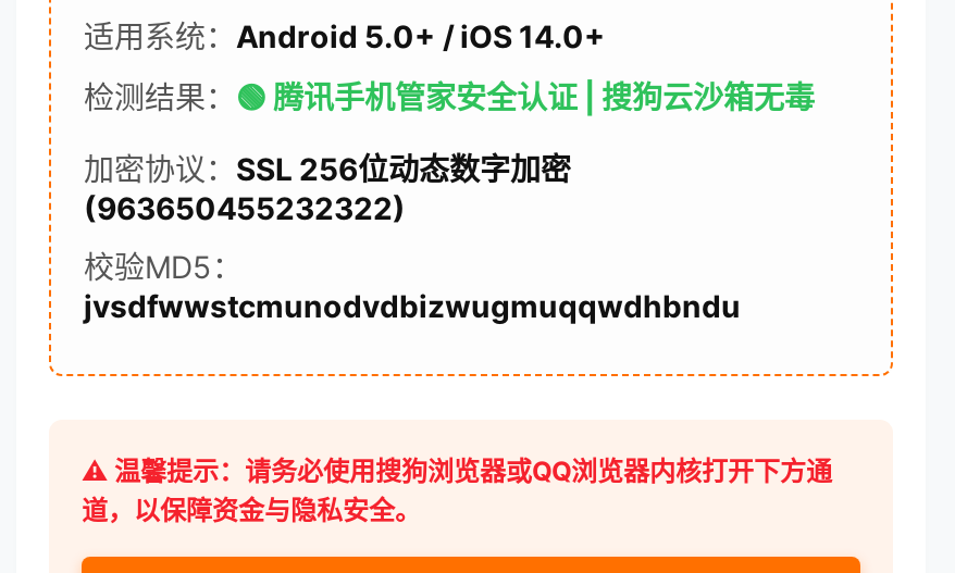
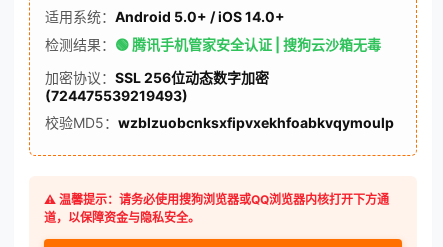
- (963650455232322)
+ (724475539219493)

- 校验MD5：
- jvsdfwwstcmunodvdbizwugmuqqwdhbndu
+ 校验MD5：wzblzuobcnksxfipvxekhfoabkvqymoulp
